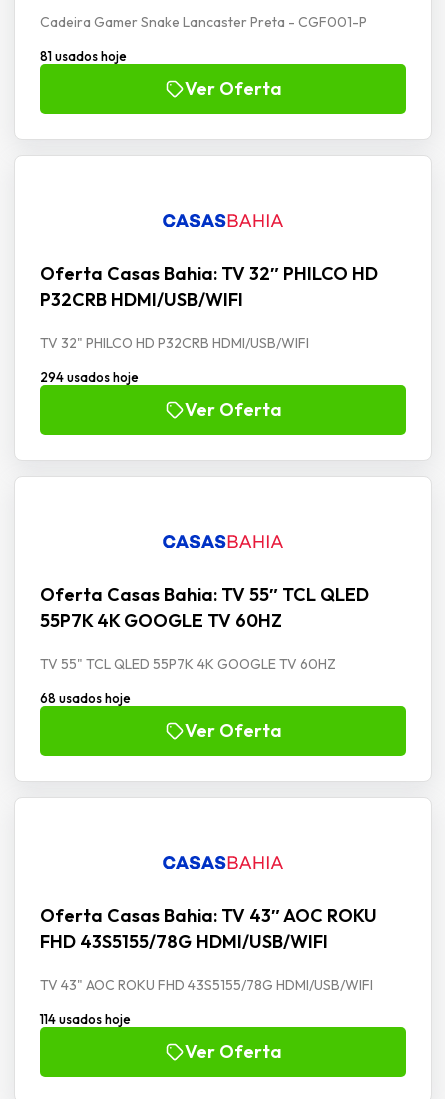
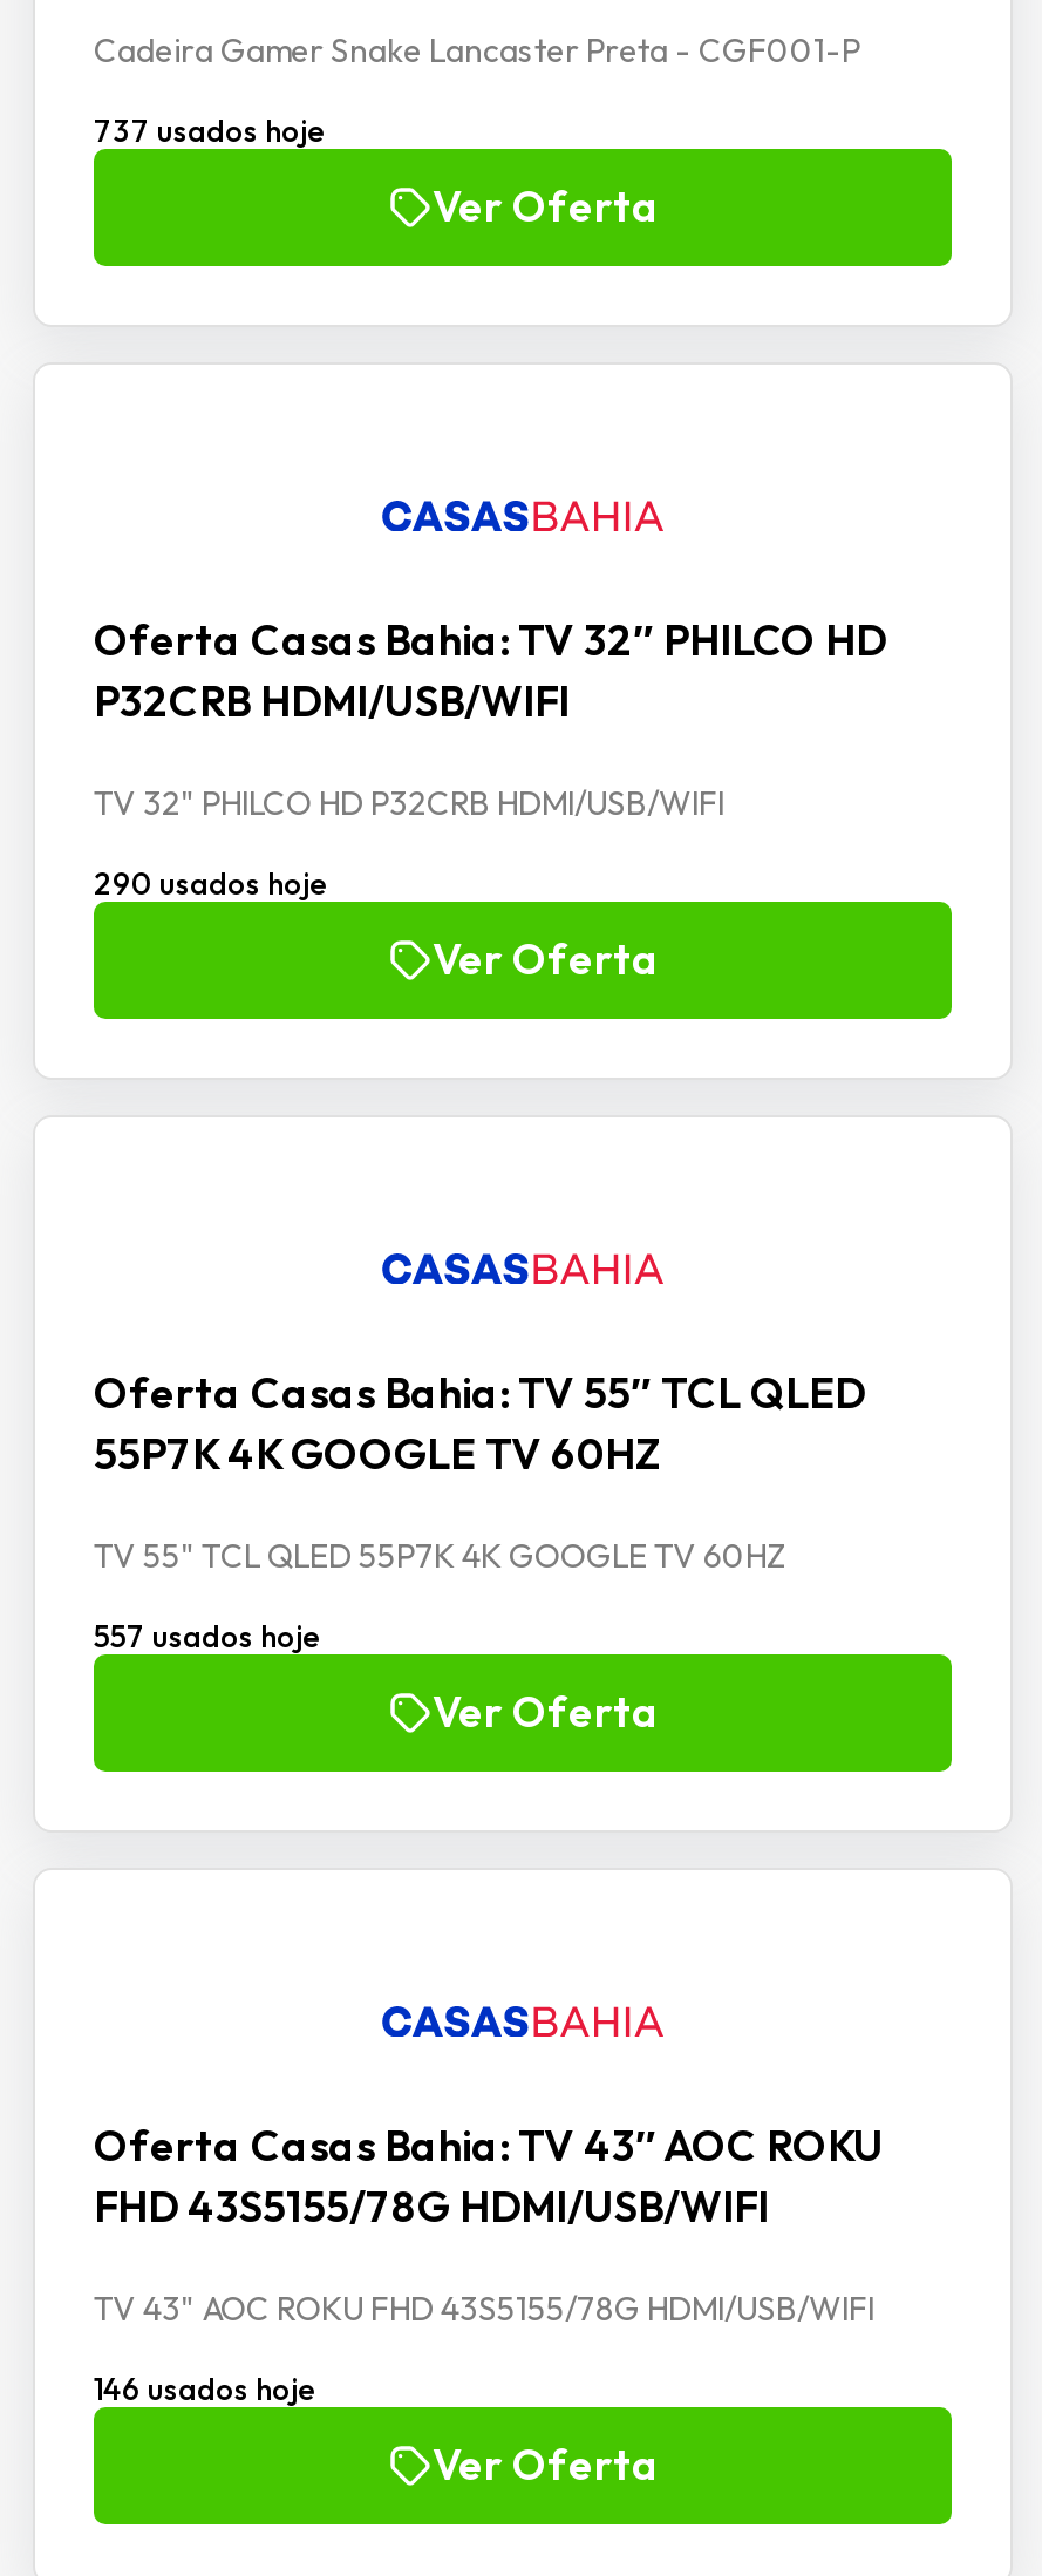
- 81 usados hoje
+ 737 usados hoje

- 294 usados hoje
+ 290 usados hoje

- 68 usados hoje
+ 557 usados hoje

- 114 usados hoje
+ 146 usados hoje
